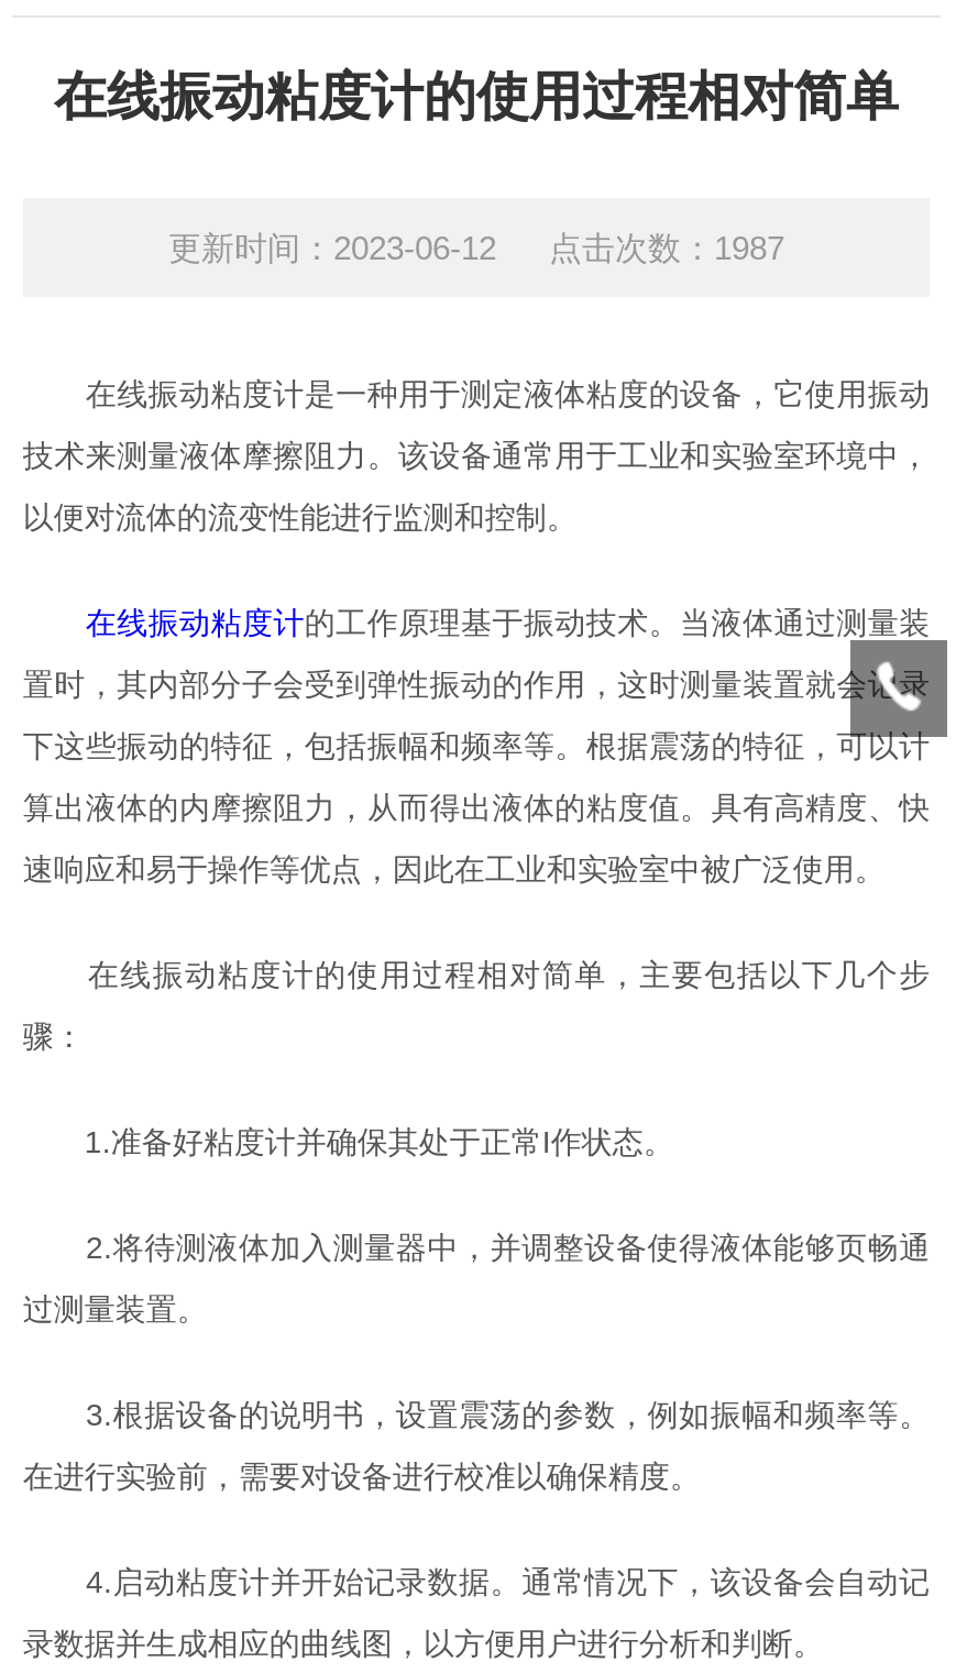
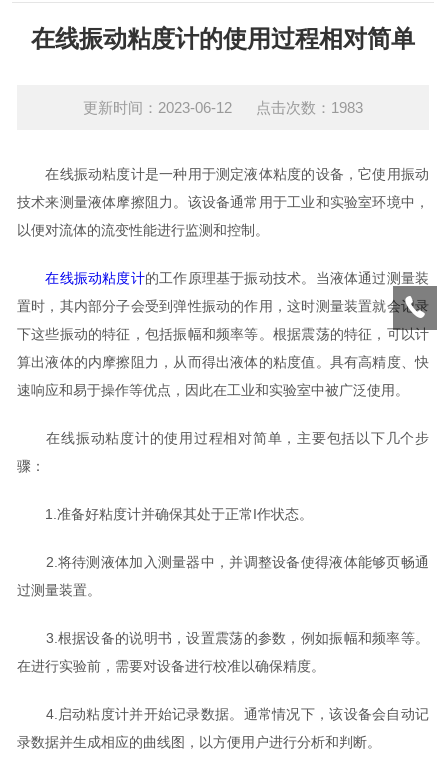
- 更新时间：2023-06-12 点击次数：1987
+ 更新时间：2023-06-12 点击次数：1983
